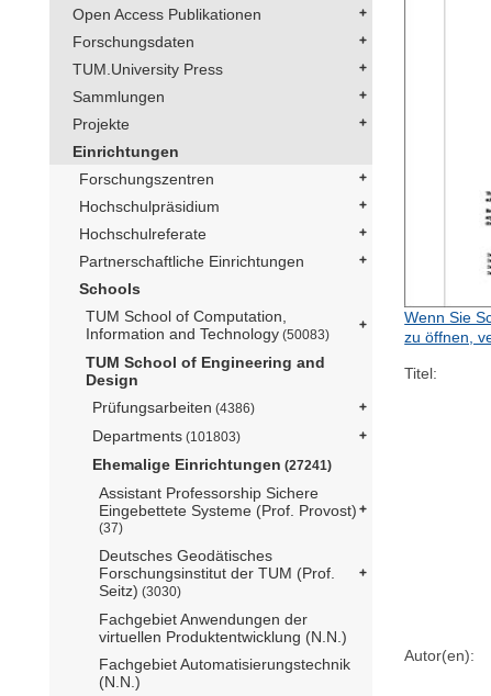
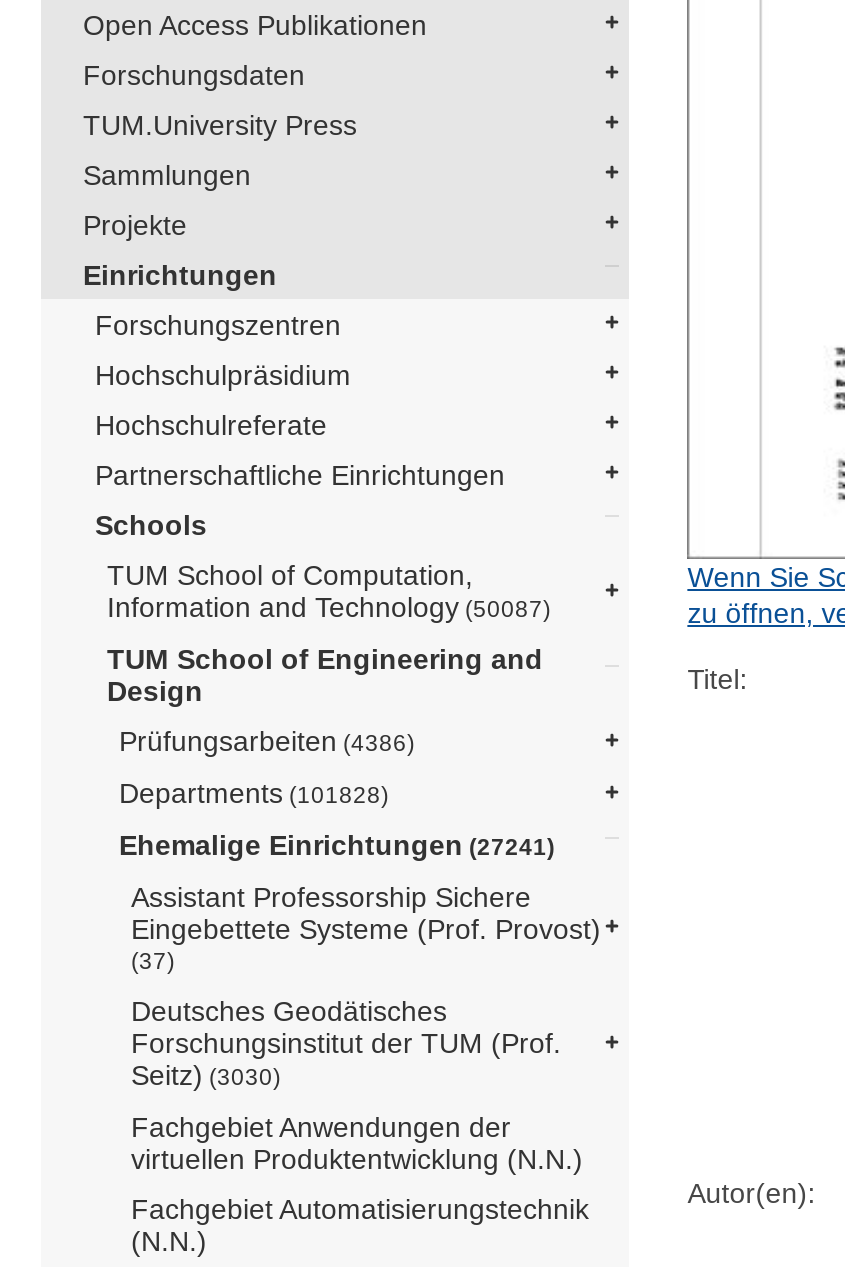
- Information and Technology (50083)
+ Information and Technology (50087)

- Departments (101803)
+ Departments (101828)
